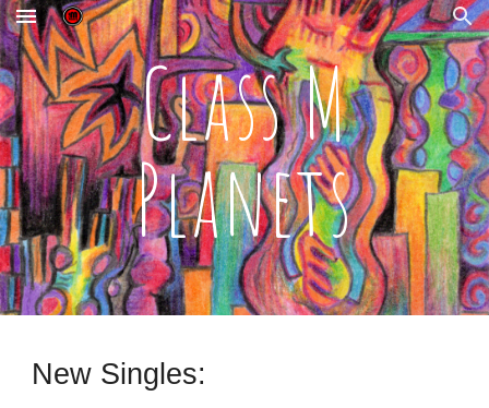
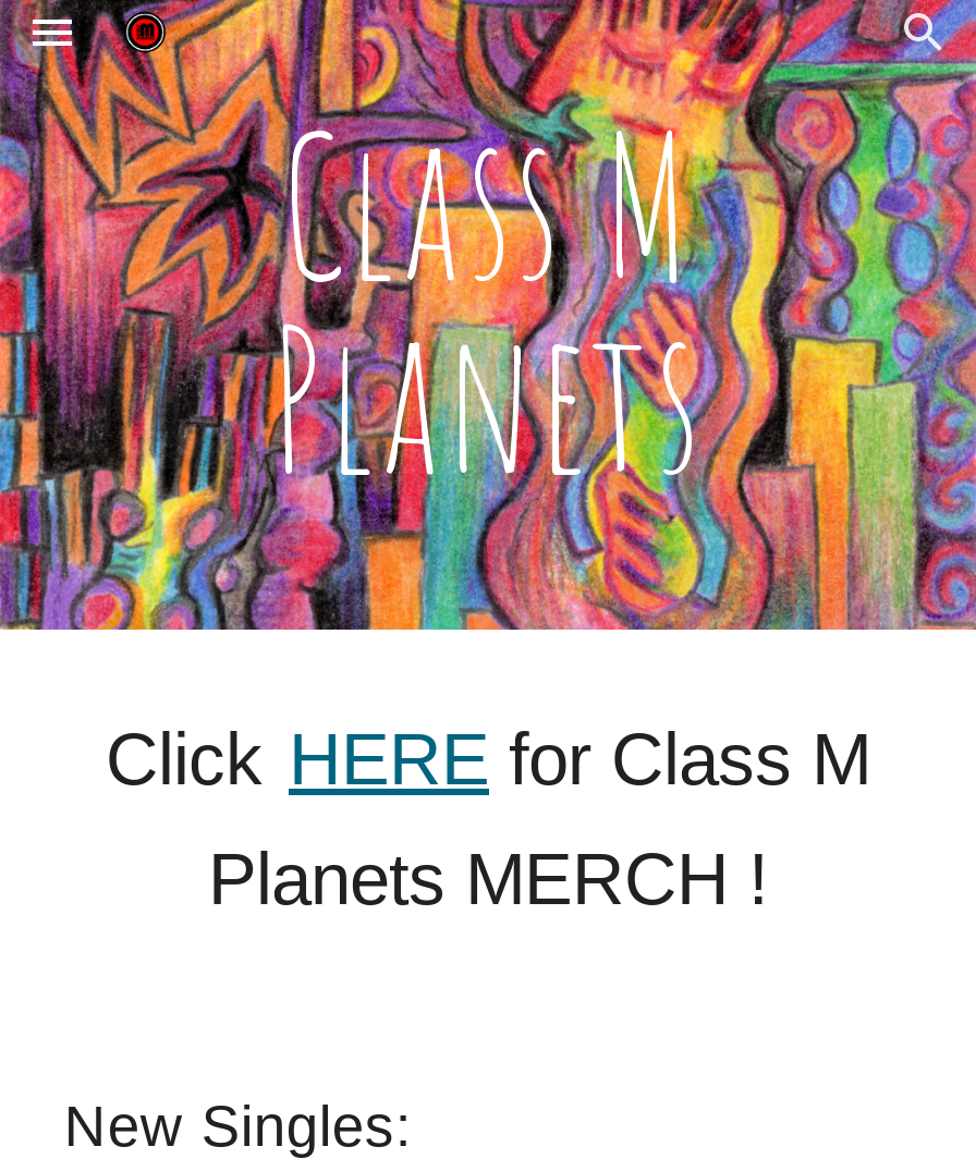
+ Click HERE for Class M
+ Planets MERCH !
